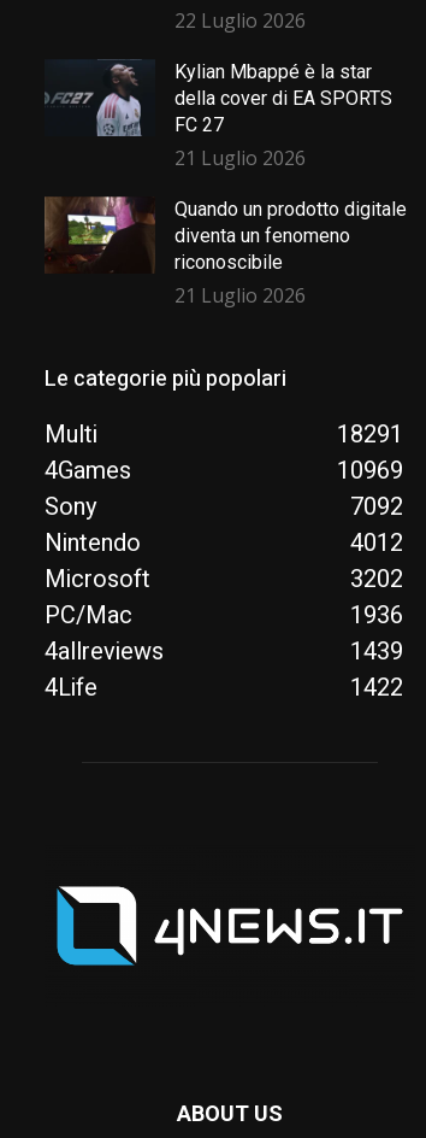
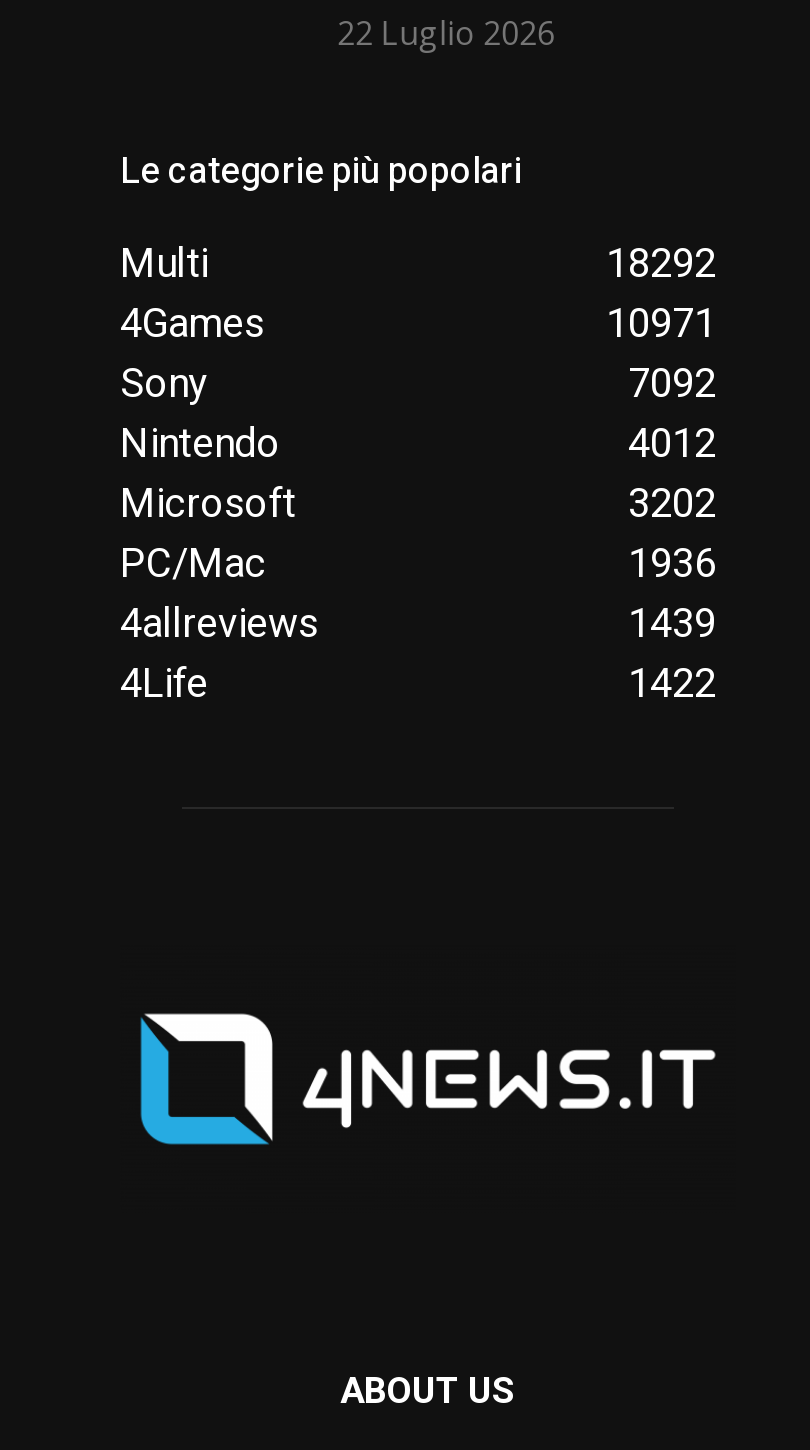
- [image]
- Kylian Mbappé è la star
- della cover di EA SPORTS
- FC 27
- 21 Luglio 2026
- Quando un prodotto digitale
- diventa un fenomeno
- riconoscibile
- 21 Luglio 2026

- [image]

- 18291
+ 18292

- 10969
+ 10971
